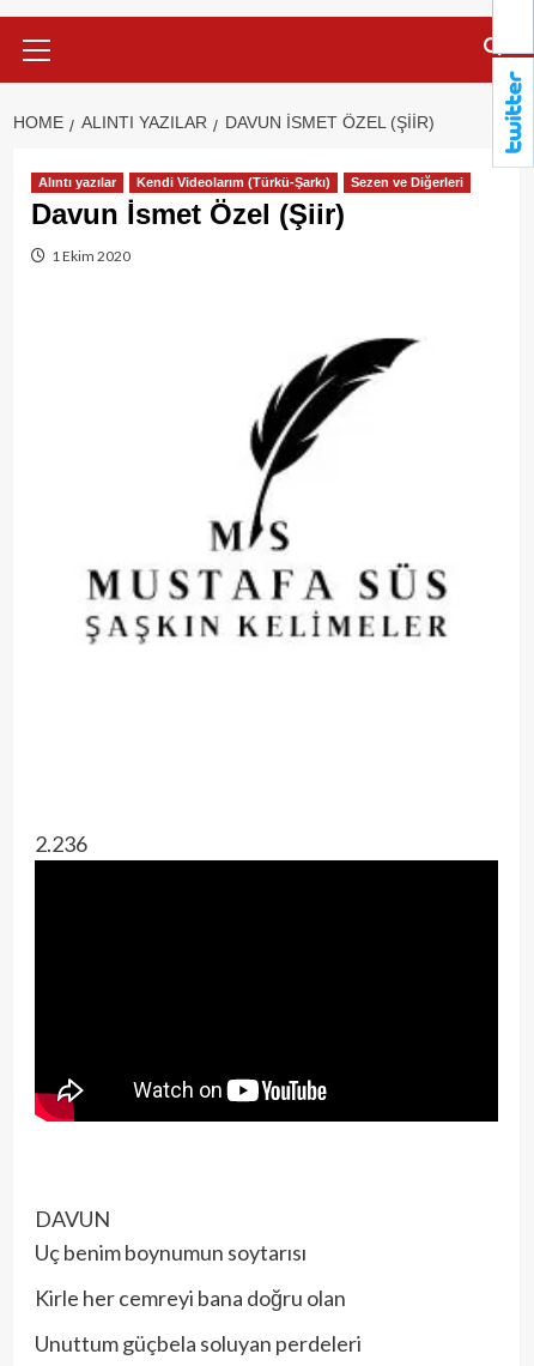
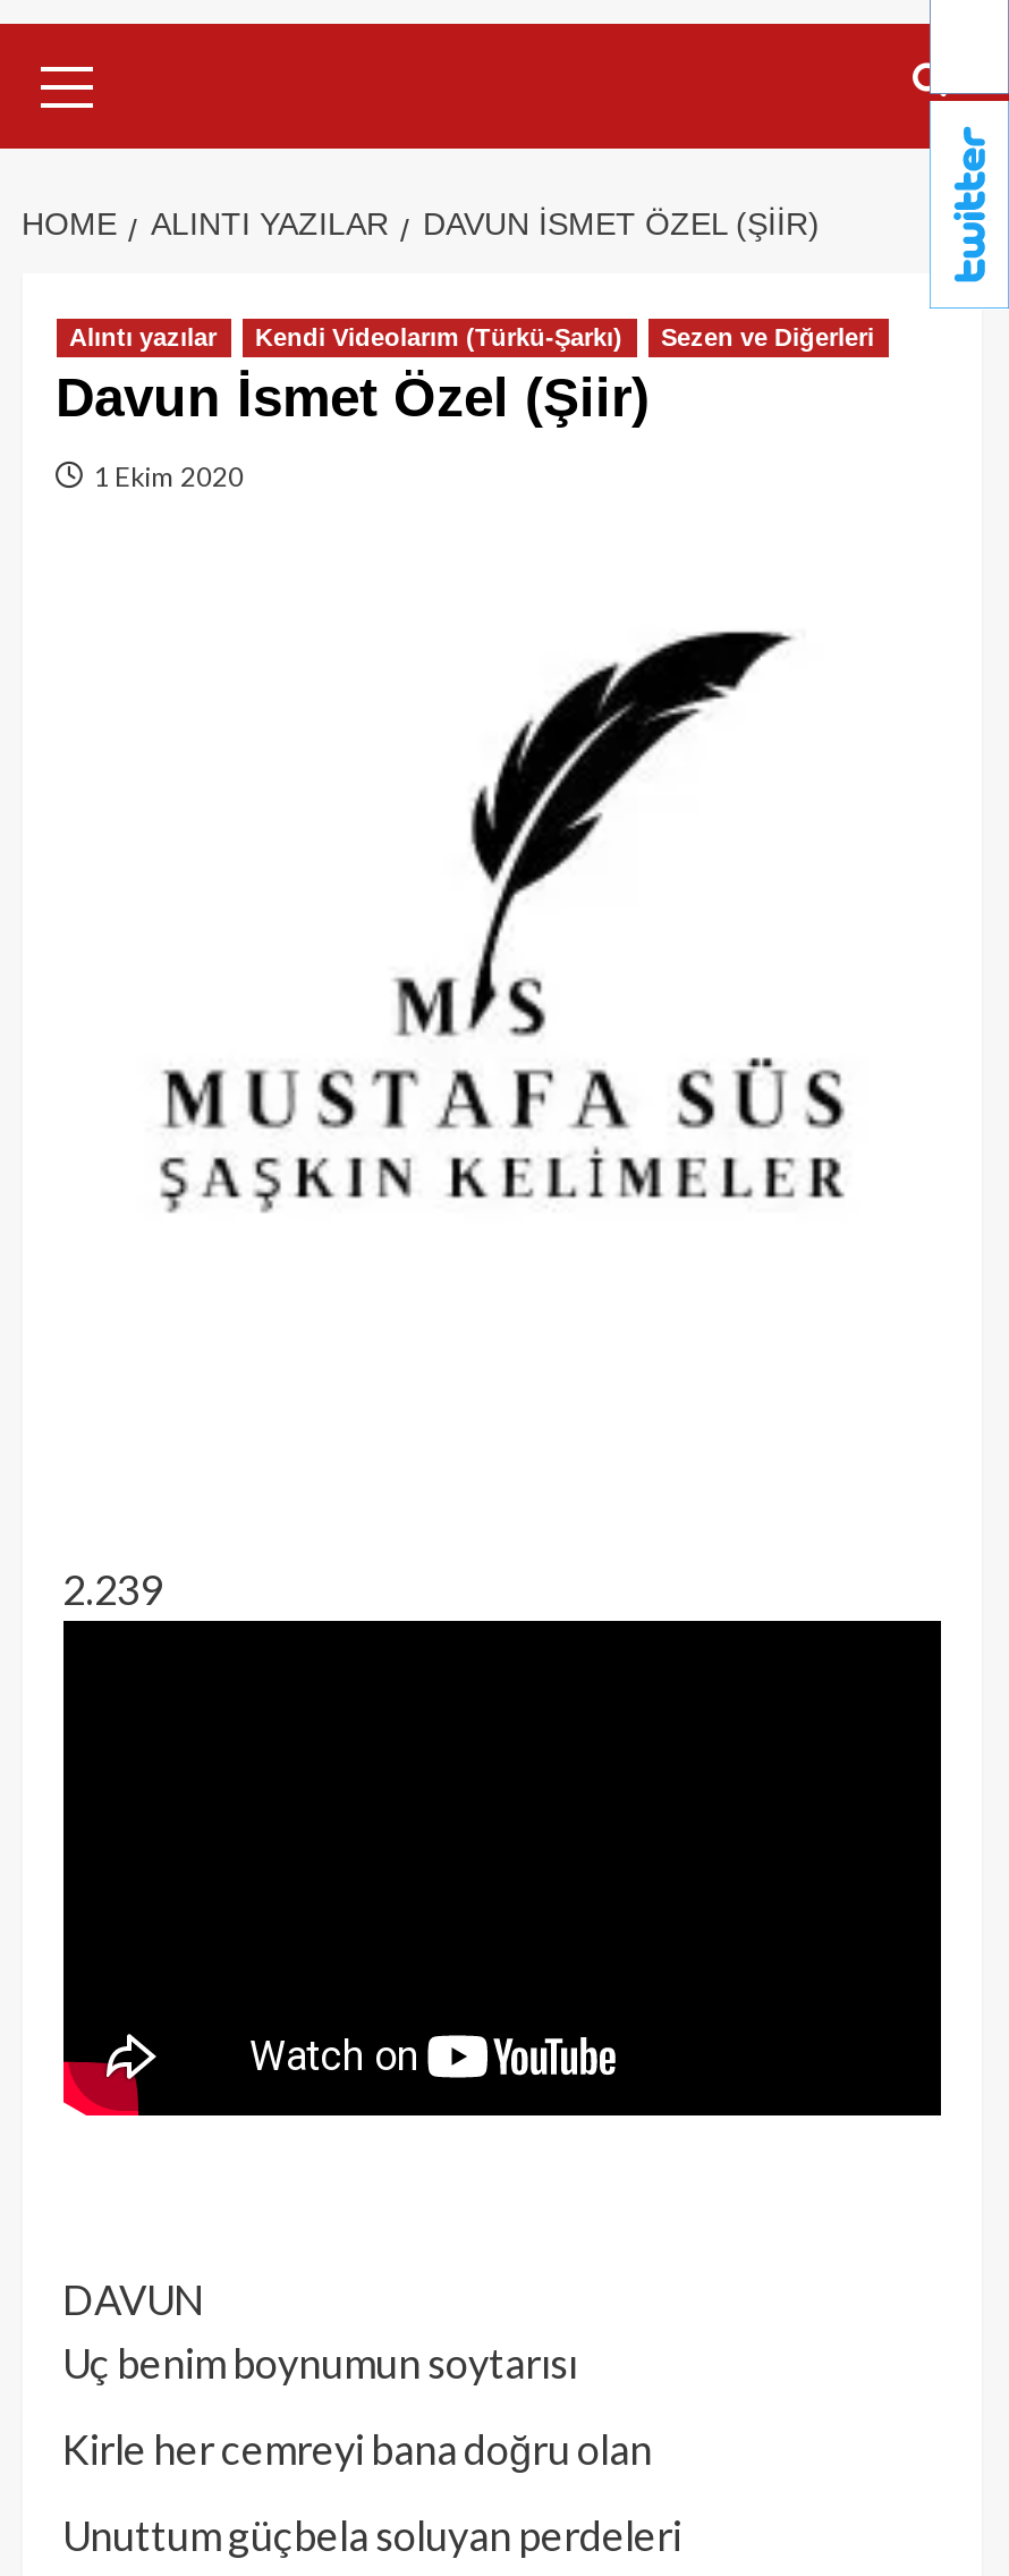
- 2.236
+ 2.239
